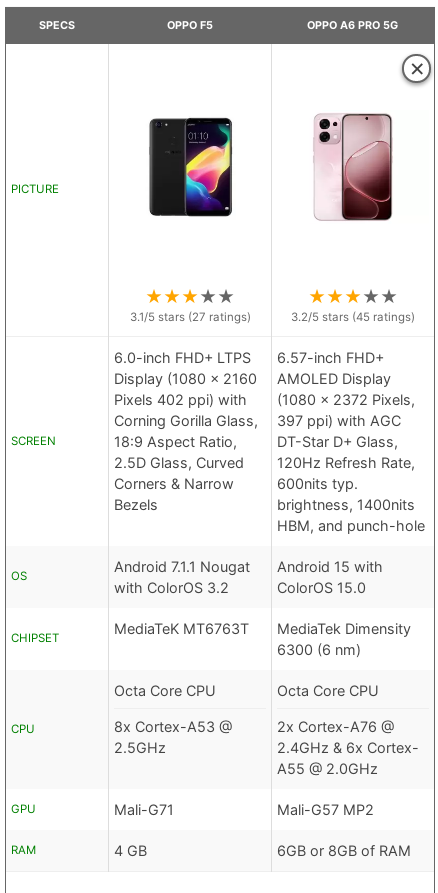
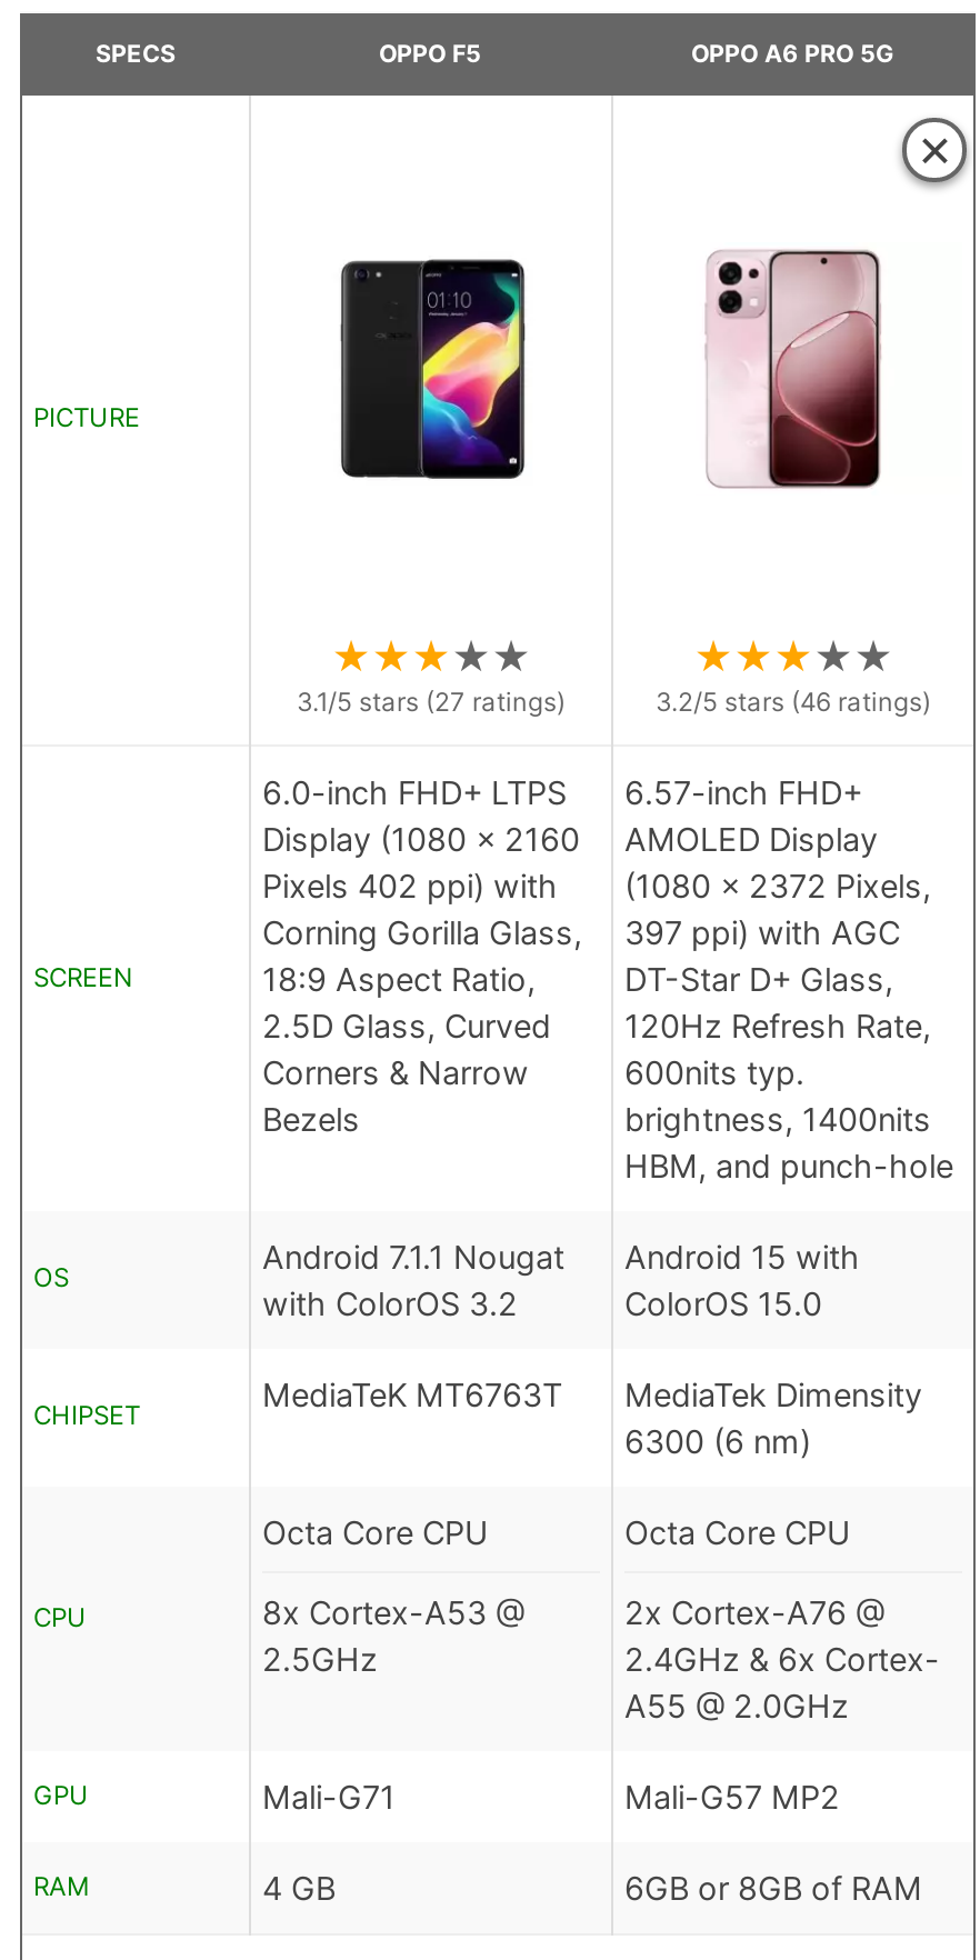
- 3.2/5 stars (45 ratings)
+ 3.2/5 stars (46 ratings)
